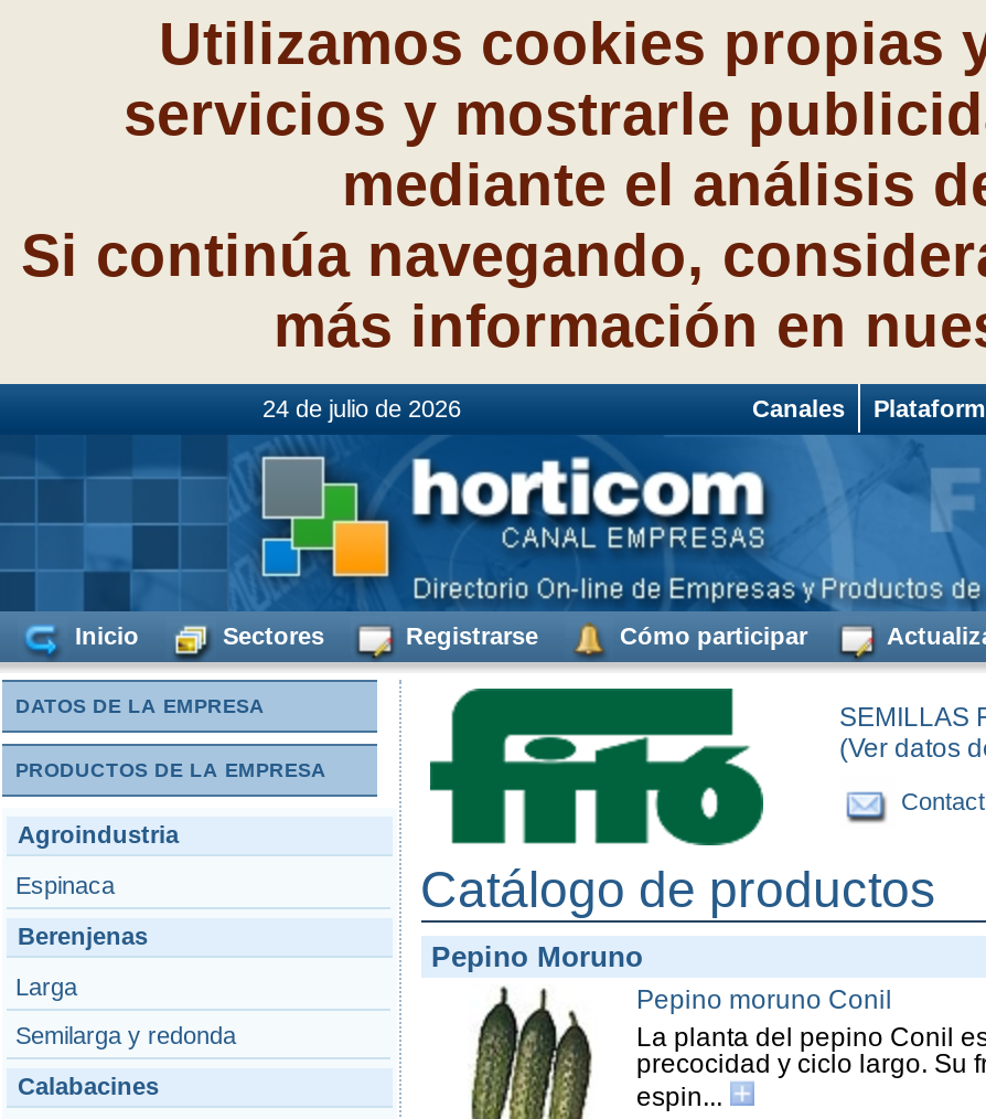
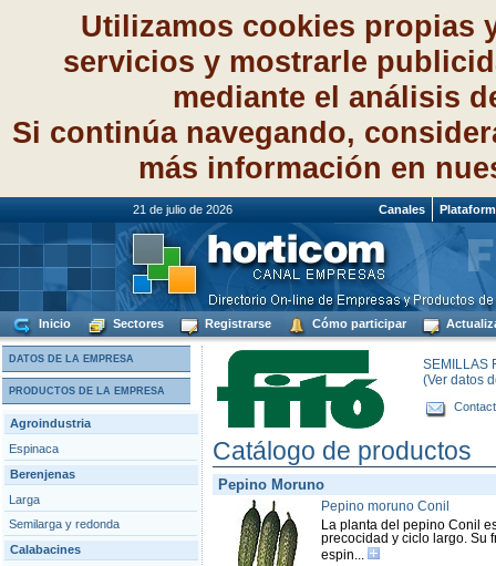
- 24 de julio de 2026 Canales
+ 21 de julio de 2026 Canales
